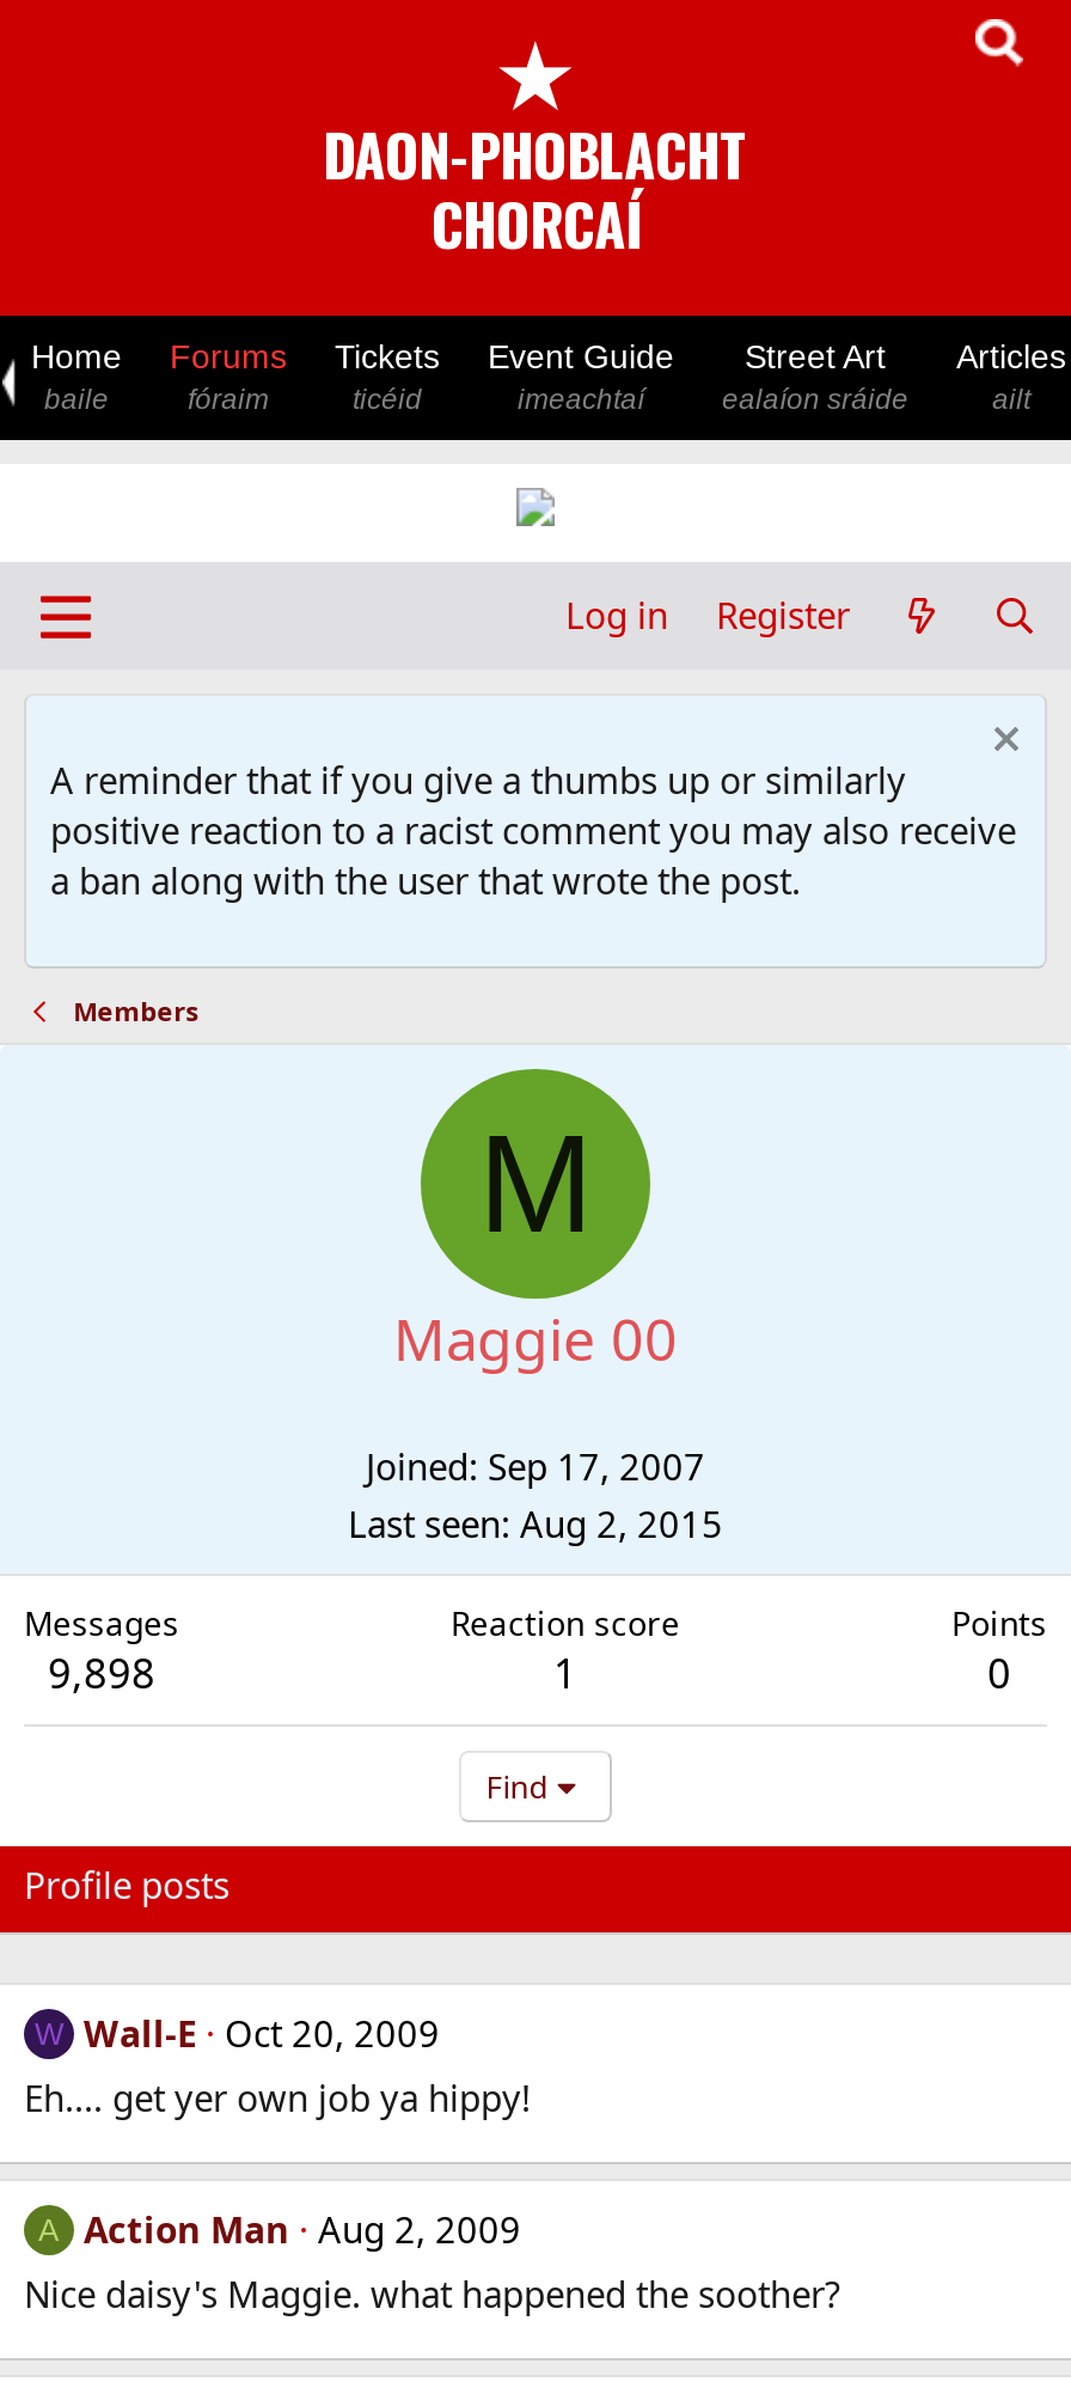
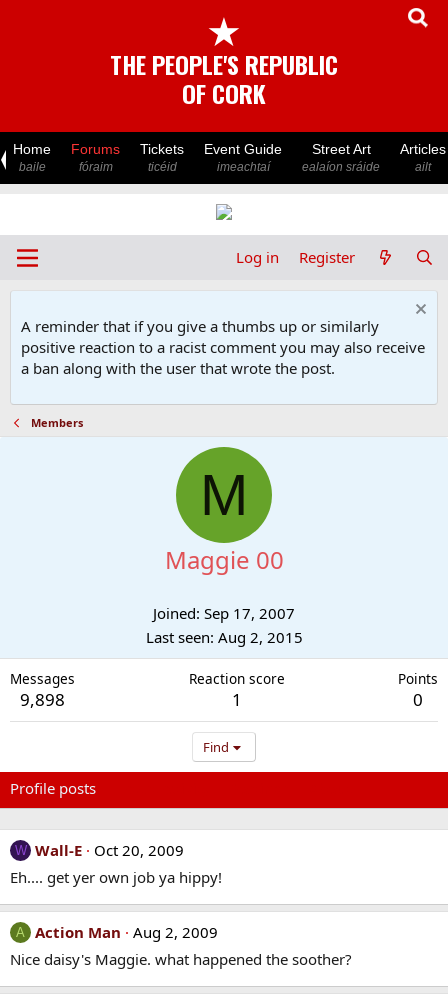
- DAON-PHOBLACHT
- CHORCAÍ
+ THE PEOPLE'S REPUBLIC
+ OF CORK
